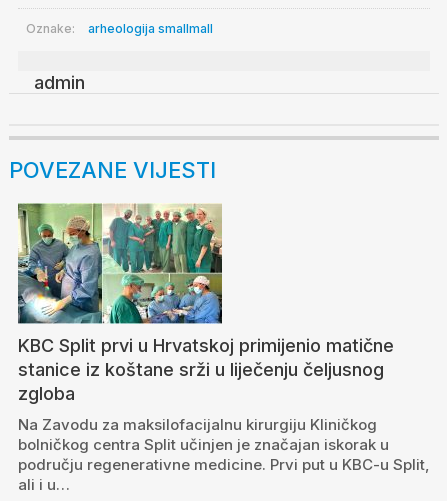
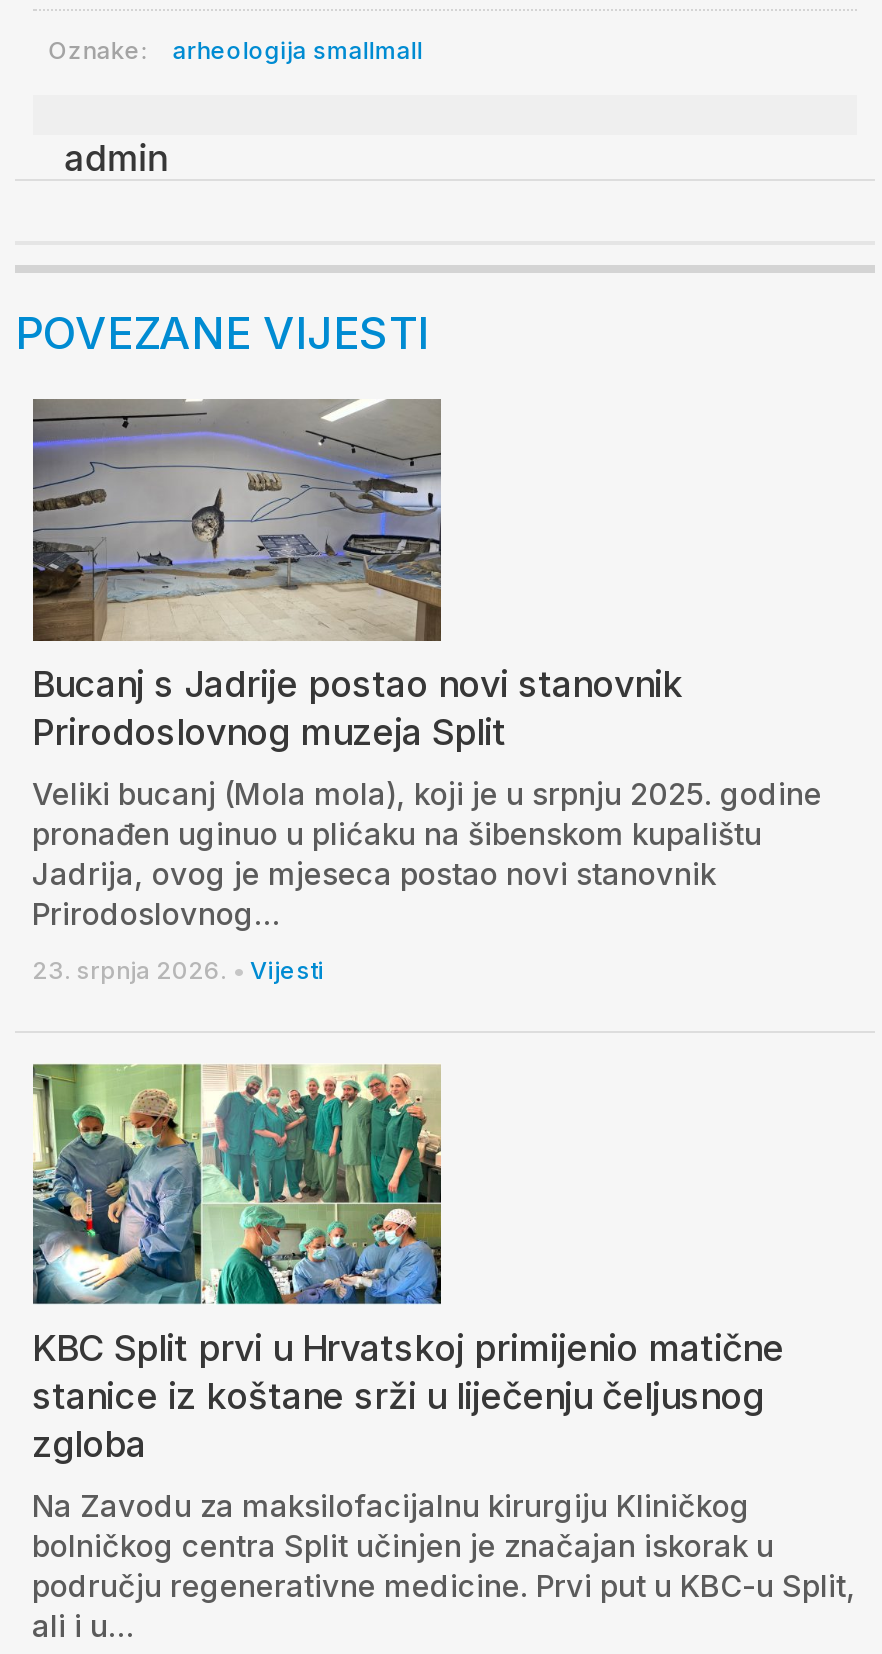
+ [image]
+ Bucanj s Jadrije postao novi stanovnik
+ Prirodoslovnog muzeja Split
+ Veliki bucanj (Mola mola), koji je u srpnju 2025. godine
+ pronađen uginuo u plićaku na šibenskom kupalištu
+ Jadrija, ovog je mjeseca postao novi stanovnik
+ Prirodoslovnog…
+ 23. srpnja 2026. • Vijesti
